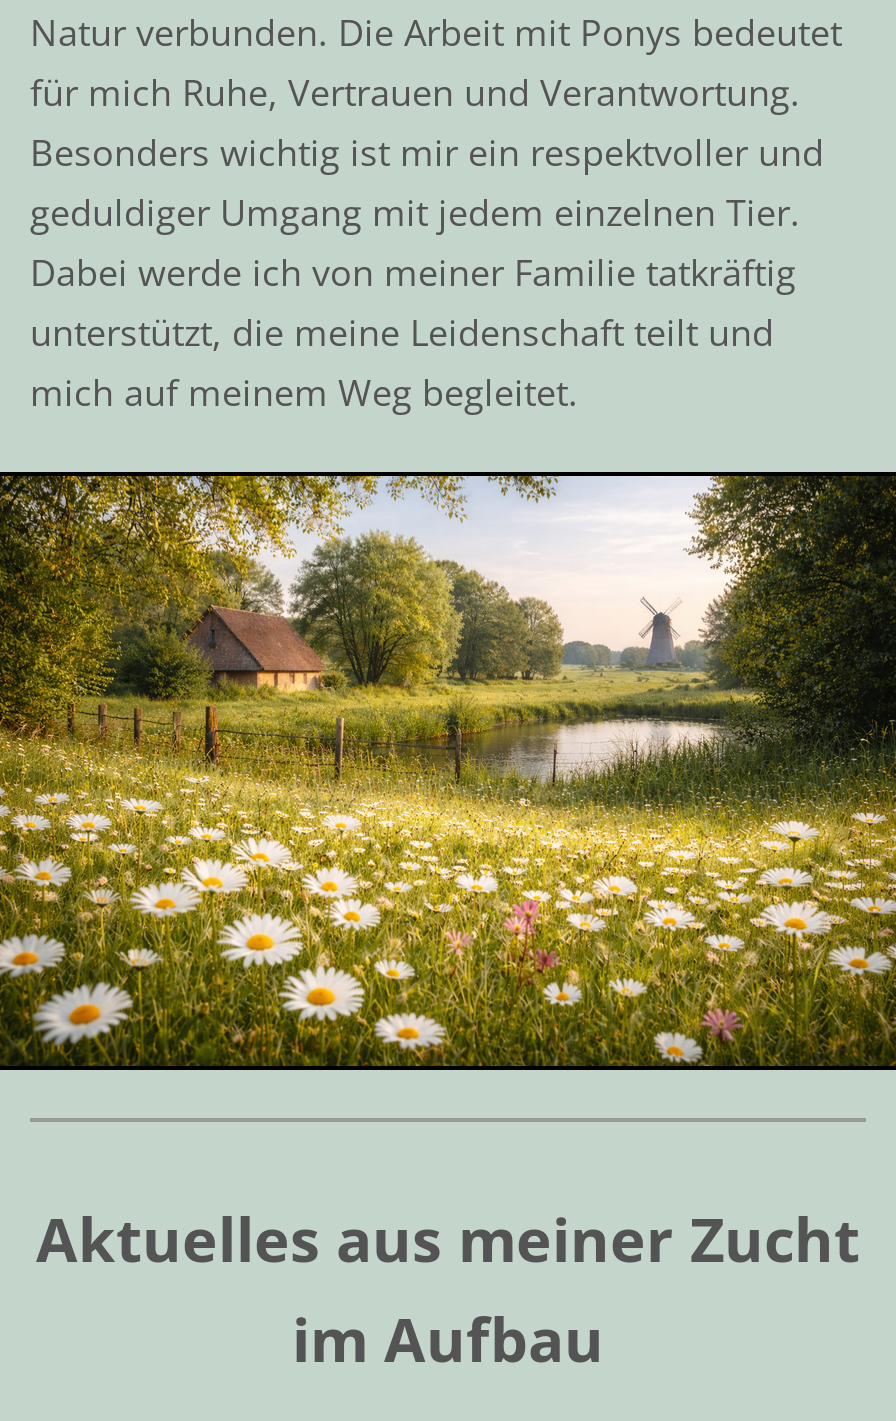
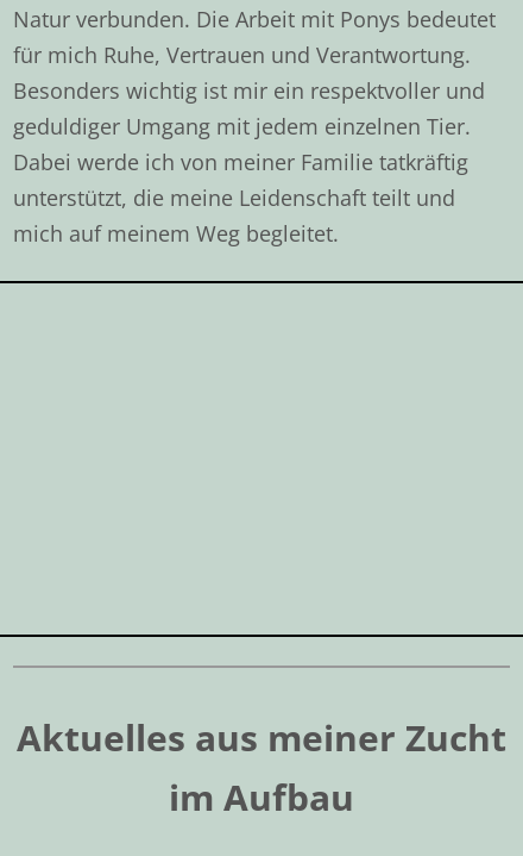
- [image]
